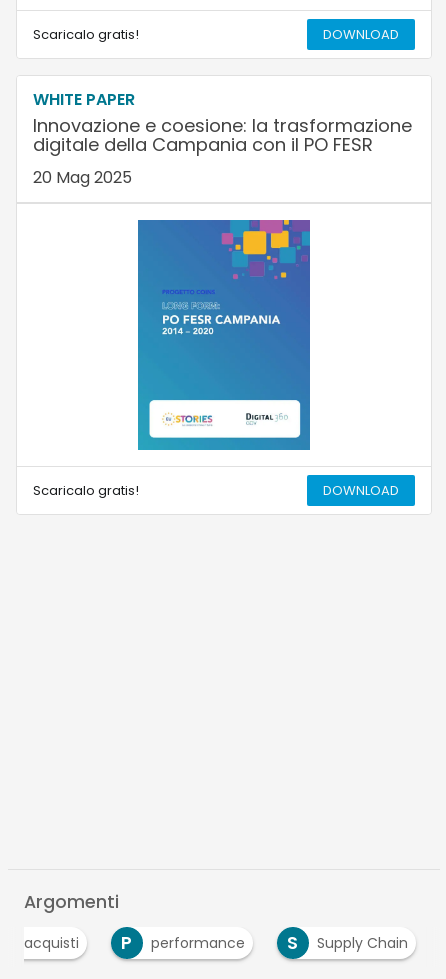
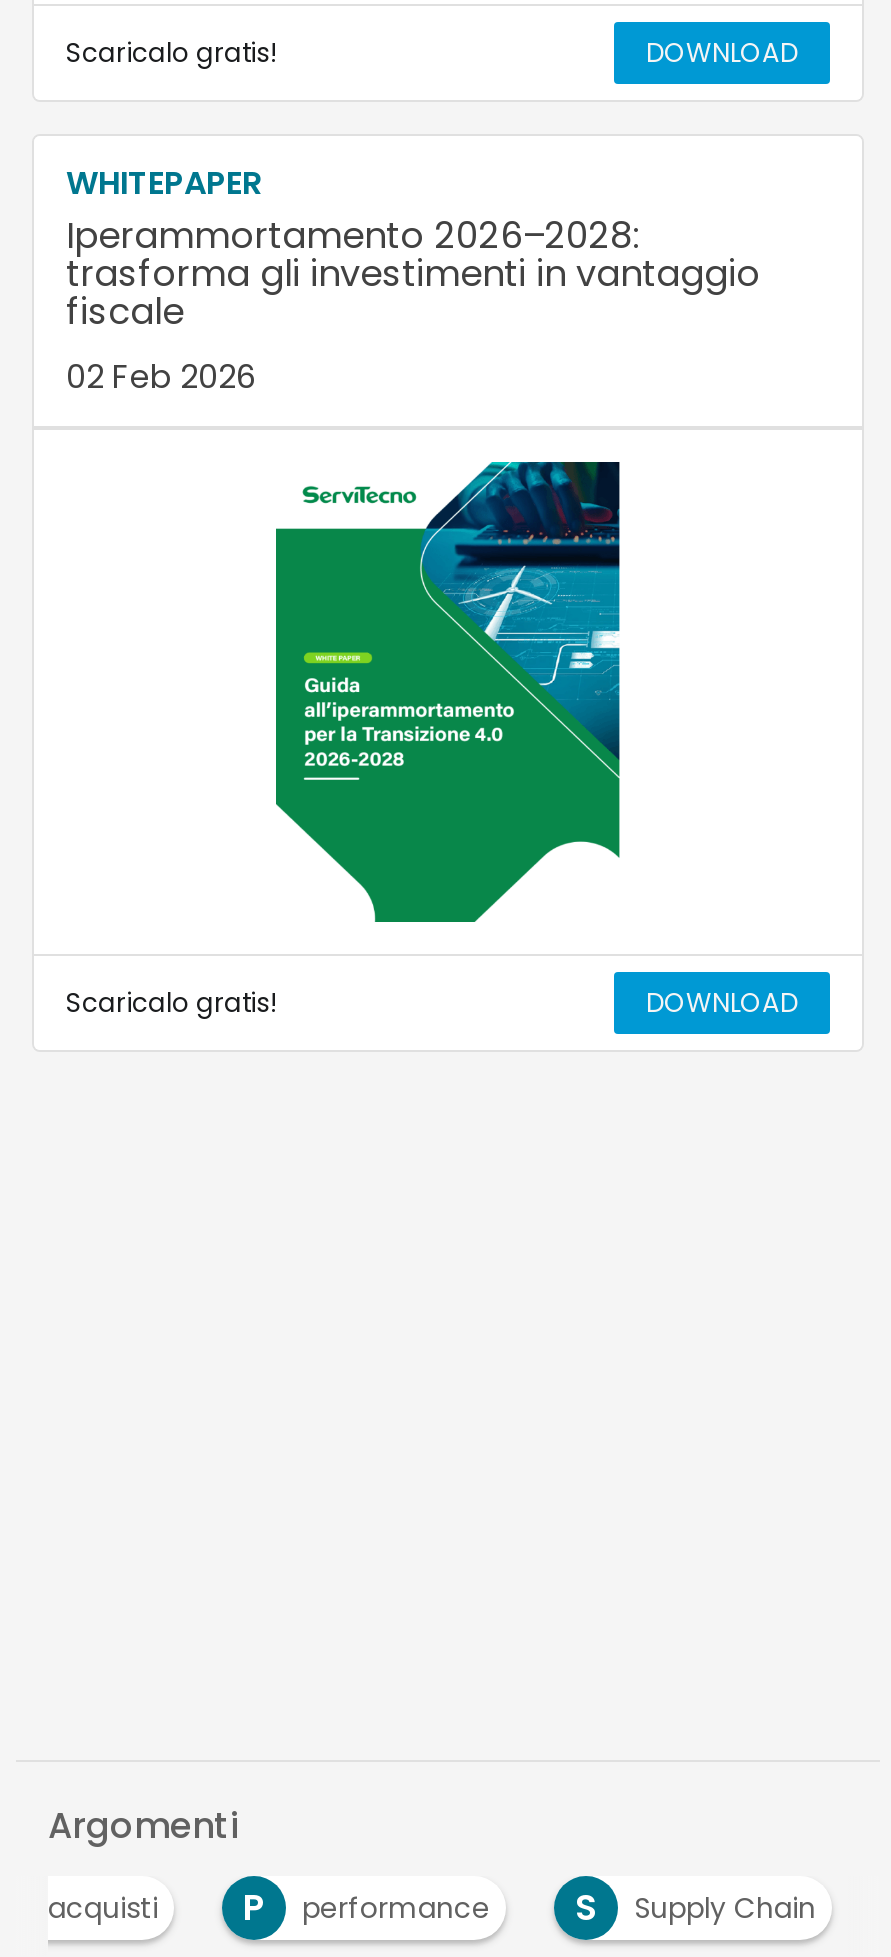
- WHITE PAPER
- Innovazione e coesione: la trasformazione
- digitale della Campania con il PO FESR
- 20 Mag 2025
+ WHITEPAPER
+ Iperammortamento 2026–2028:
+ trasforma gli investimenti in vantaggio
+ fiscale
+ 02 Feb 2026

- [image]
+ [image]
